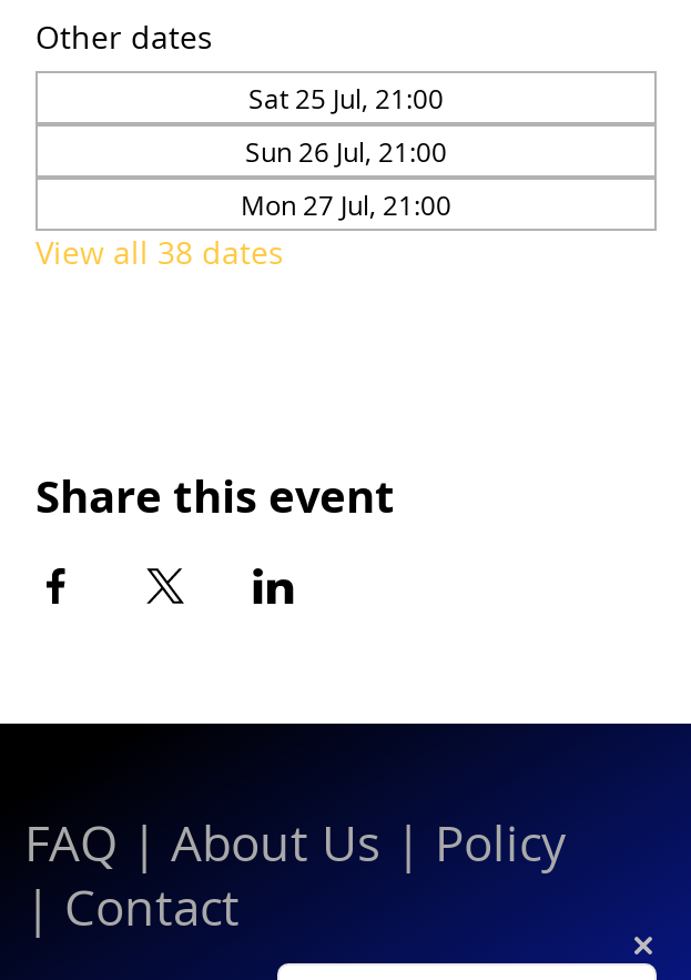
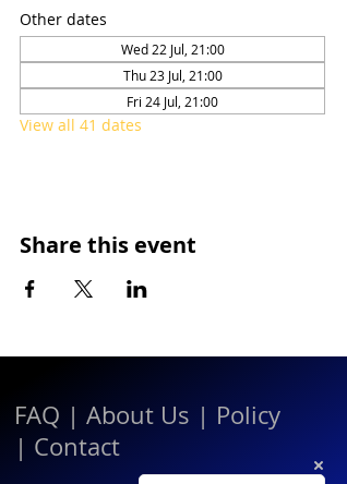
- Sat 25 Jul, 21:00
+ Wed 22 Jul, 21:00

- Sun 26 Jul, 21:00
+ Thu 23 Jul, 21:00

- Mon 27 Jul, 21:00
+ Fri 24 Jul, 21:00

- View all 38 dates
+ View all 41 dates
